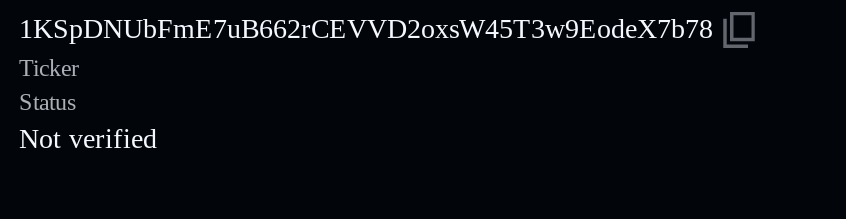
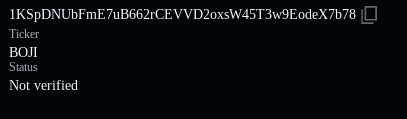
+ BOJI
